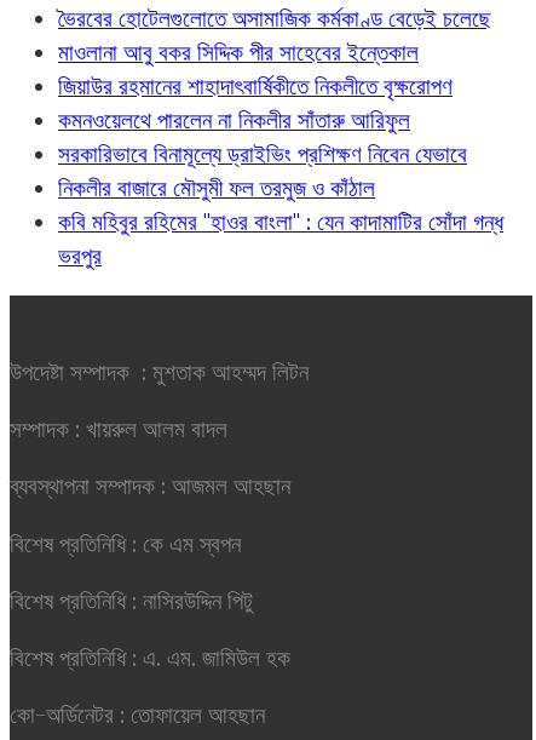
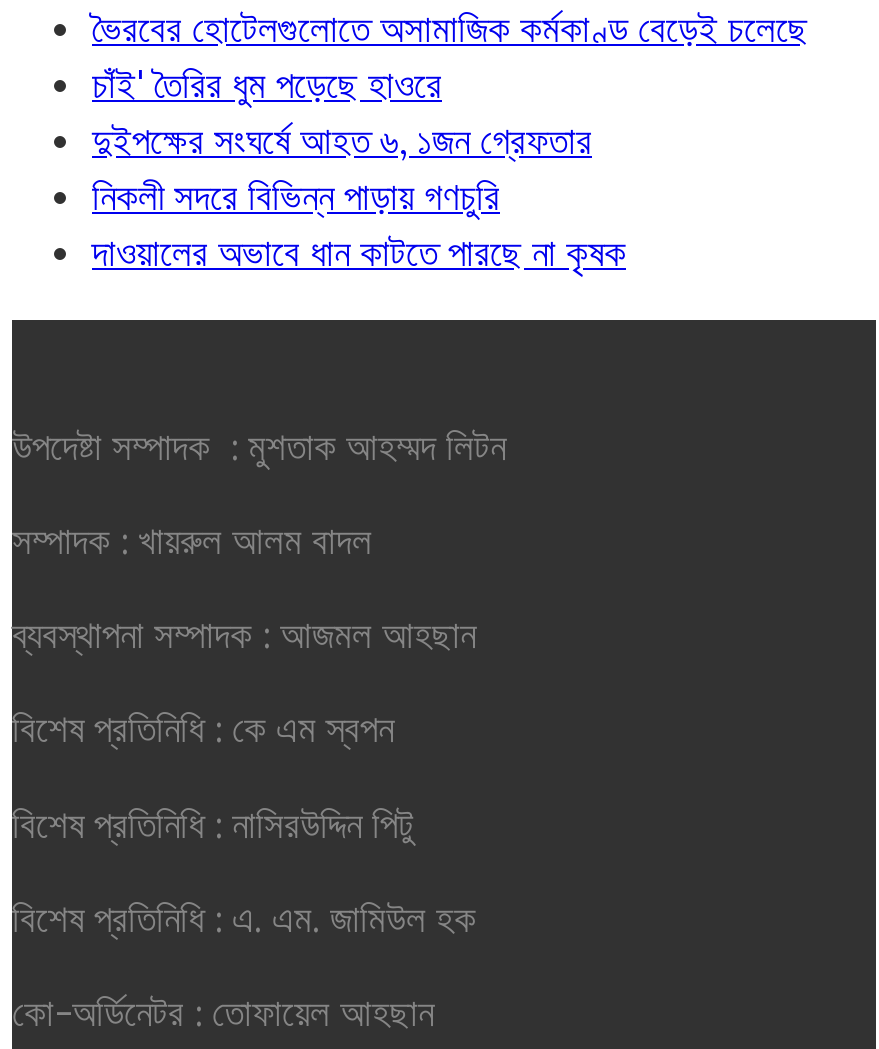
- মাওলানা আবু বকর সিদ্দিক পীর সাহেবের ইন্তেকাল
- জিয়াউর রহমানের শাহাদাৎবার্ষিকীতে নিকলীতে বৃক্ষরোপণ
- কমনওয়েলথে পারলেন না নিকলীর সাঁতারু আরিফুল
- সরকারিভাবে বিনামূল্যে ড্রাইভিং প্রশিক্ষণ নিবেন যেভাবে
- নিকলীর বাজারে মৌসুমী ফল তরমুজ ও কাঁঠাল
- কবি মহিবুর রহিমের "হাওর বাংলা" : যেন কাদামাটির সোঁদা গন্ধ
- ভরপুর
+ চাঁই' তৈরির ধুম পড়েছে হাওরে
+ দুইপক্ষের সংঘর্ষে আহত ৬, ১জন গ্রেফতার
+ নিকলী সদরে বিভিন্ন পাড়ায় গণচুরি
+ দাওয়ালের অভাবে ধান কাটতে পারছে না কৃষক
